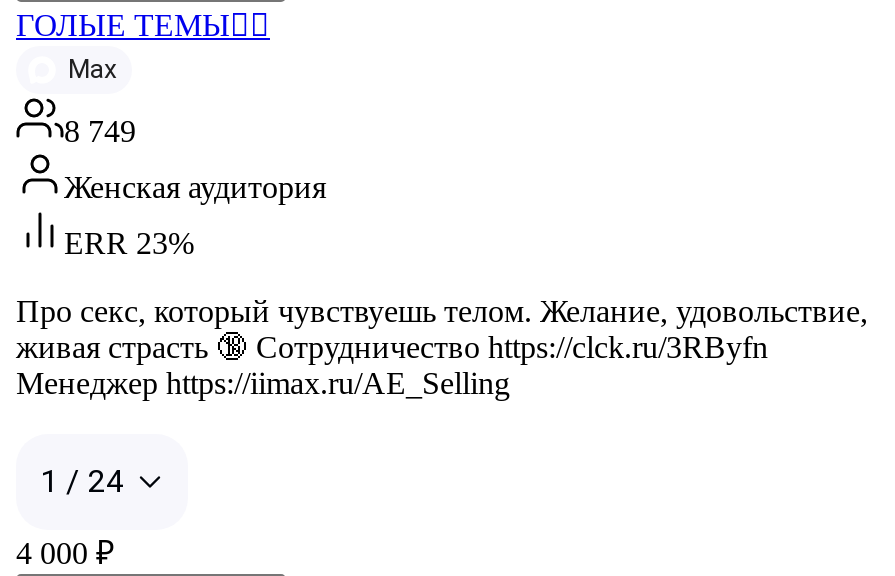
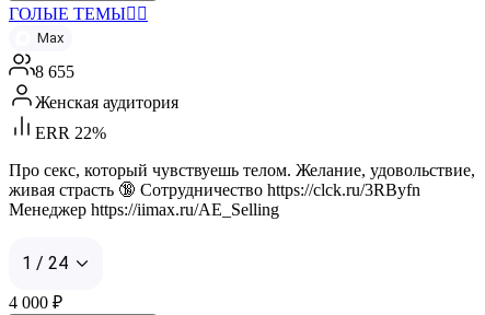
- 8 749
+ 8 655

- ERR 23%
+ ERR 22%
